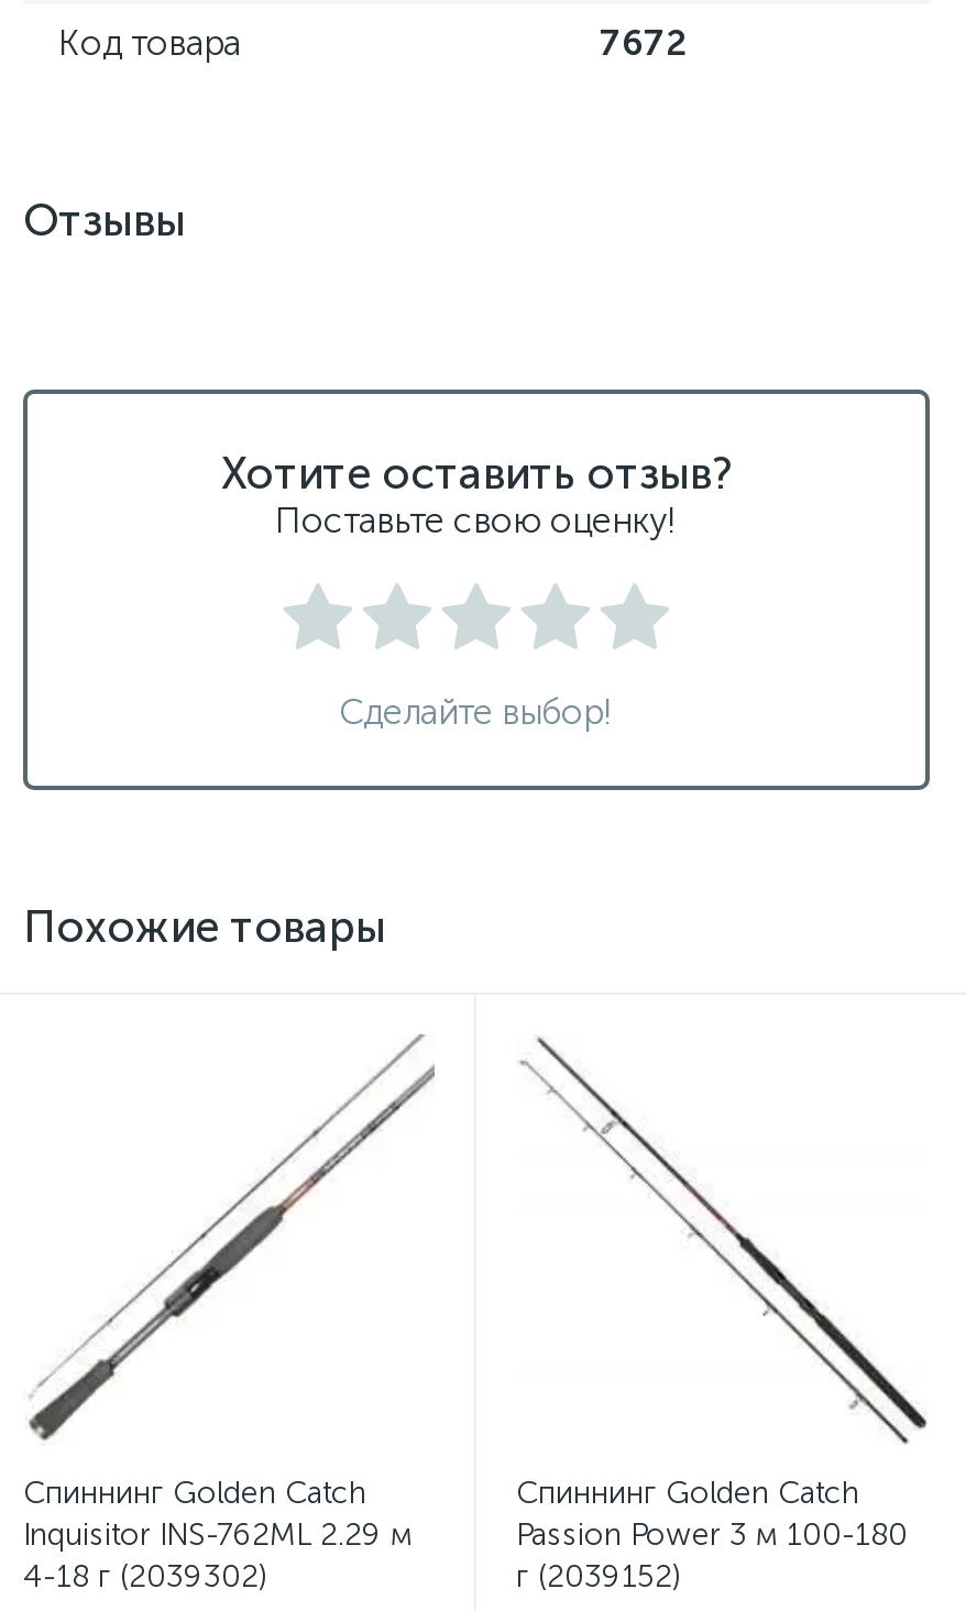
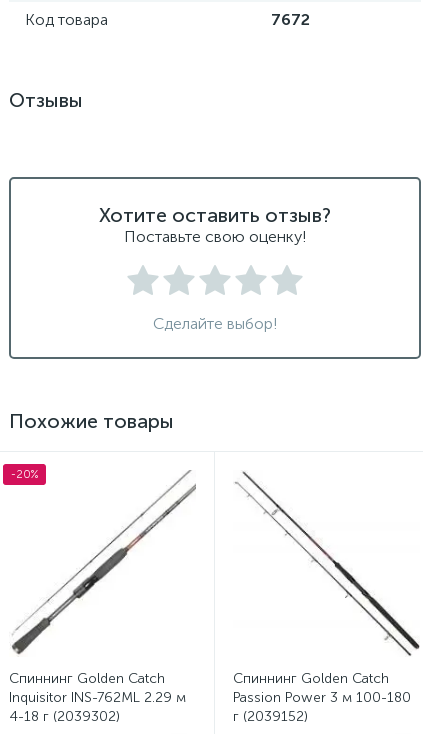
+ -20%
